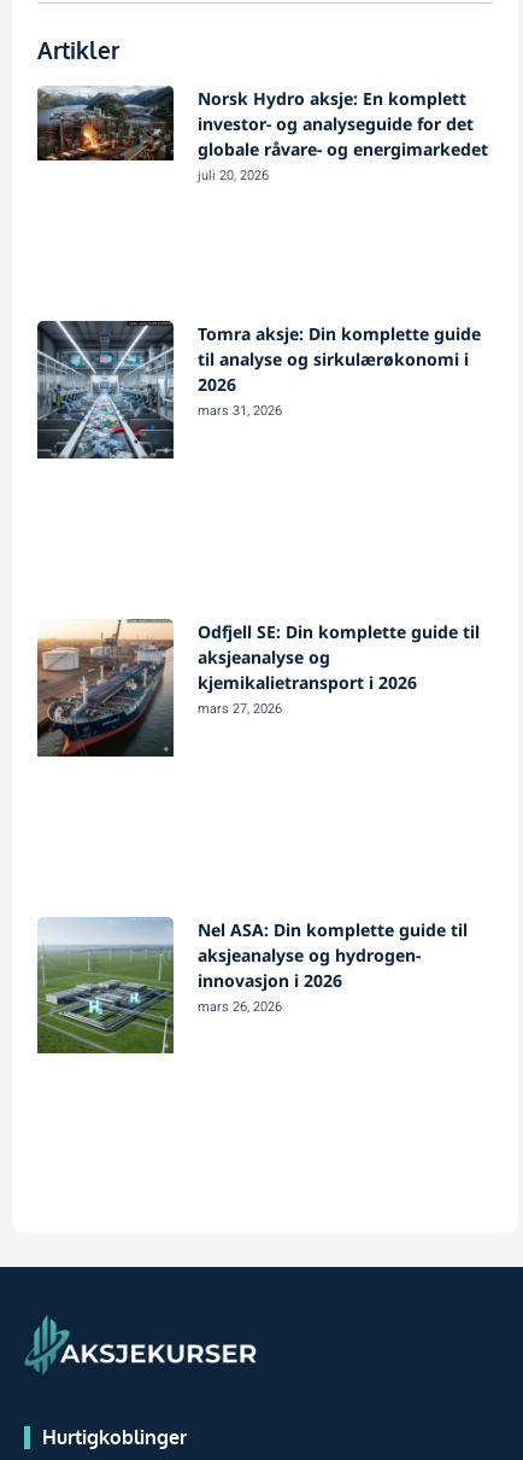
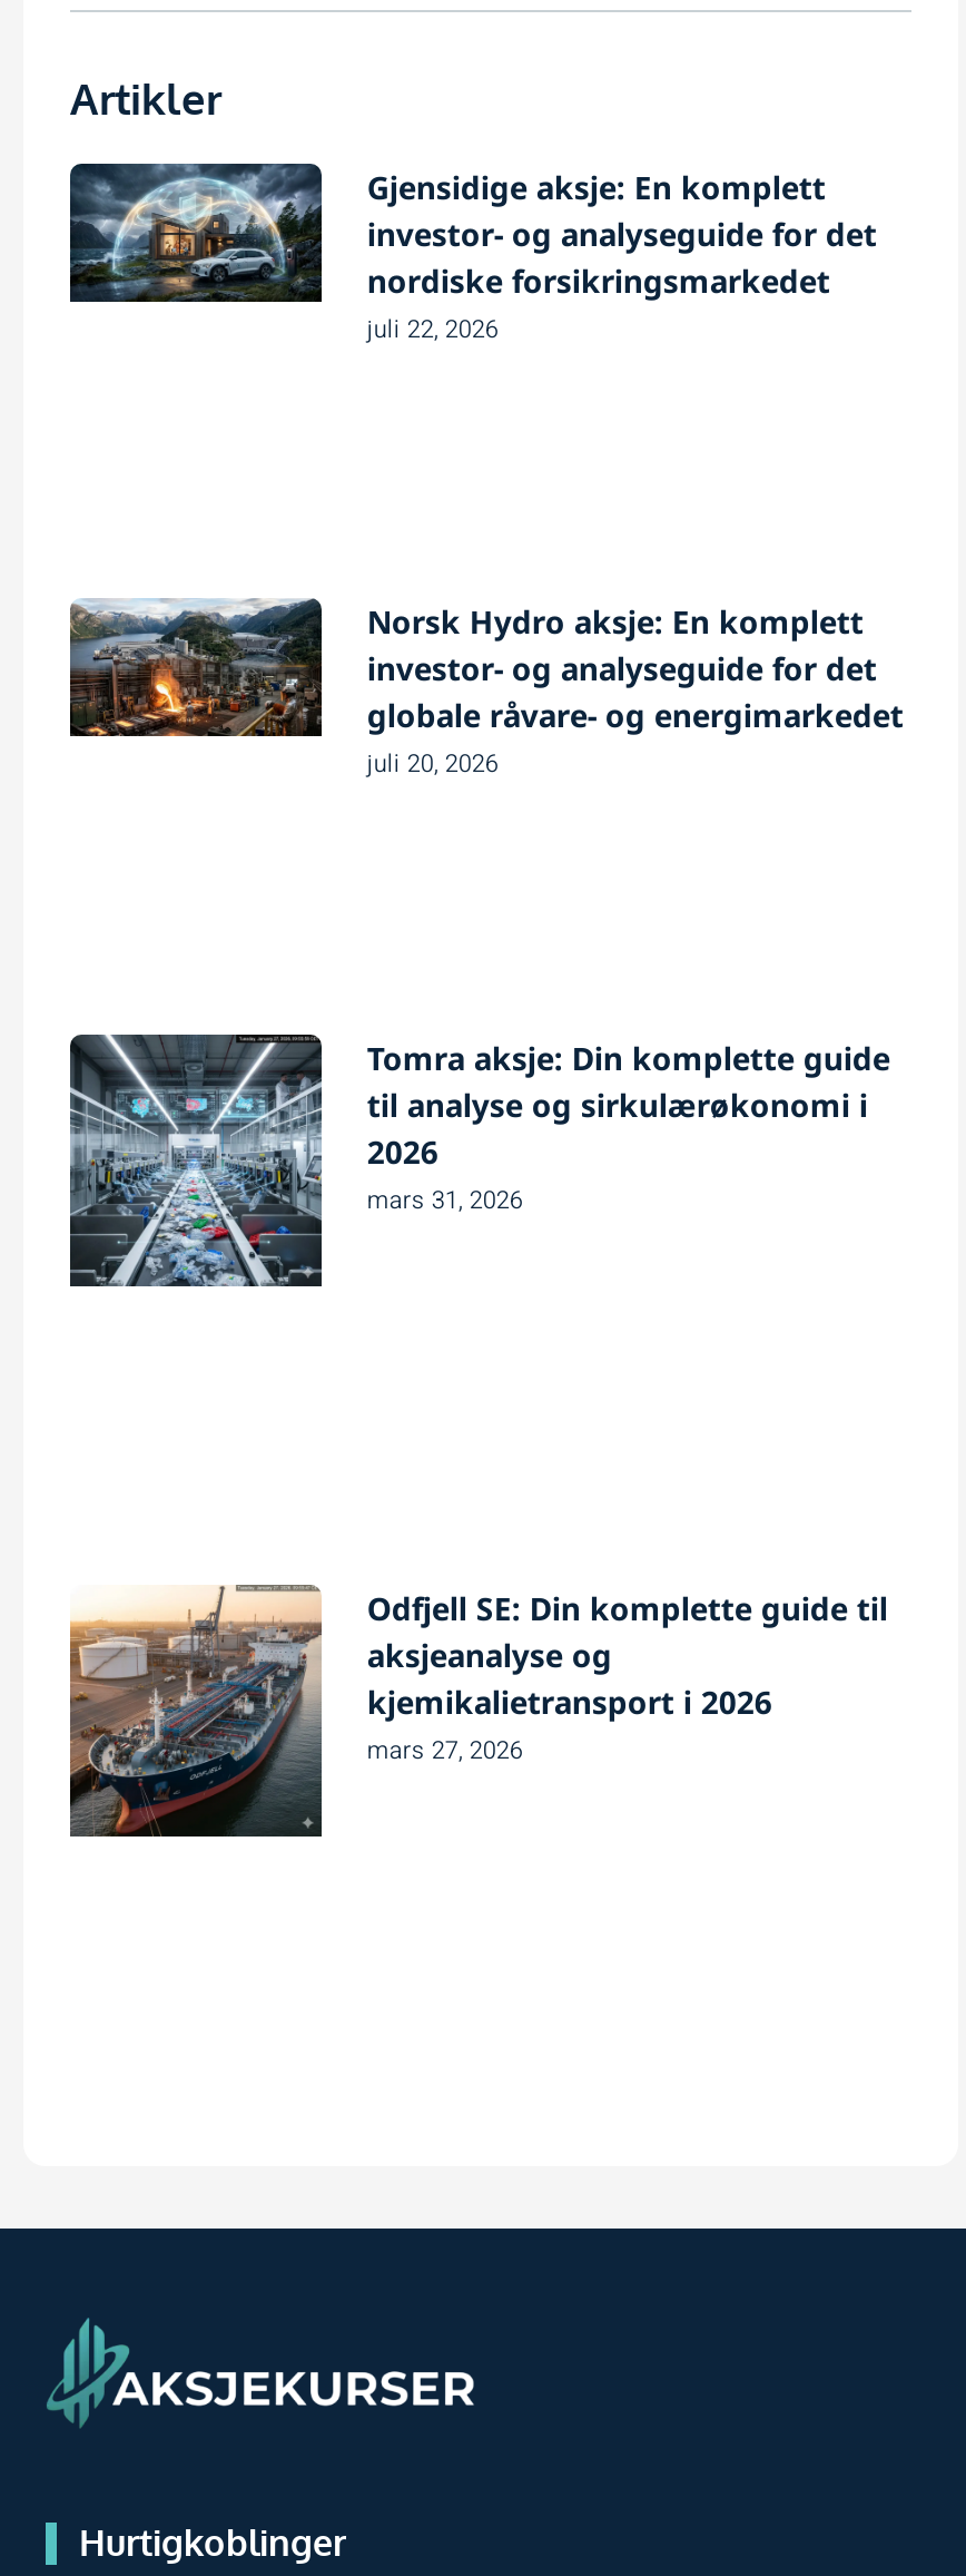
+ [image]
+ Gjensidige aksje: En komplett
+ investor- og analyseguide for det
+ nordiske forsikringsmarkedet
+ juli 22, 2026

moved down: [image] | Norsk Hydro aksje: En komplett | investor- og analyseguide for det | ... | kjemikalietransport i 2026 | mars 27, 2026

- [image]
- Nel ASA: Din komplette guide til
- aksjeanalyse og hydrogen-
- innovasjon i 2026
- mars 26, 2026
